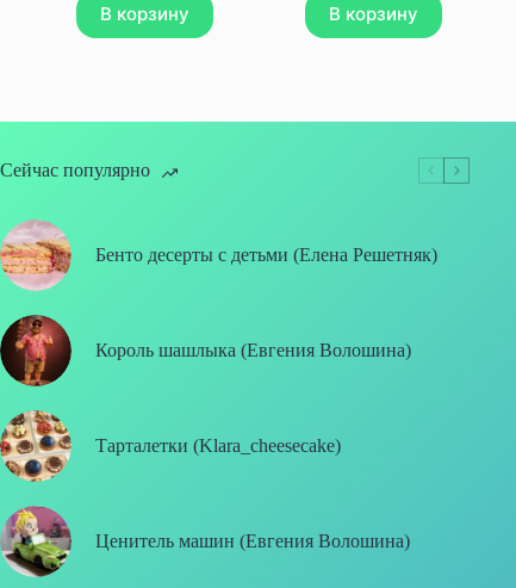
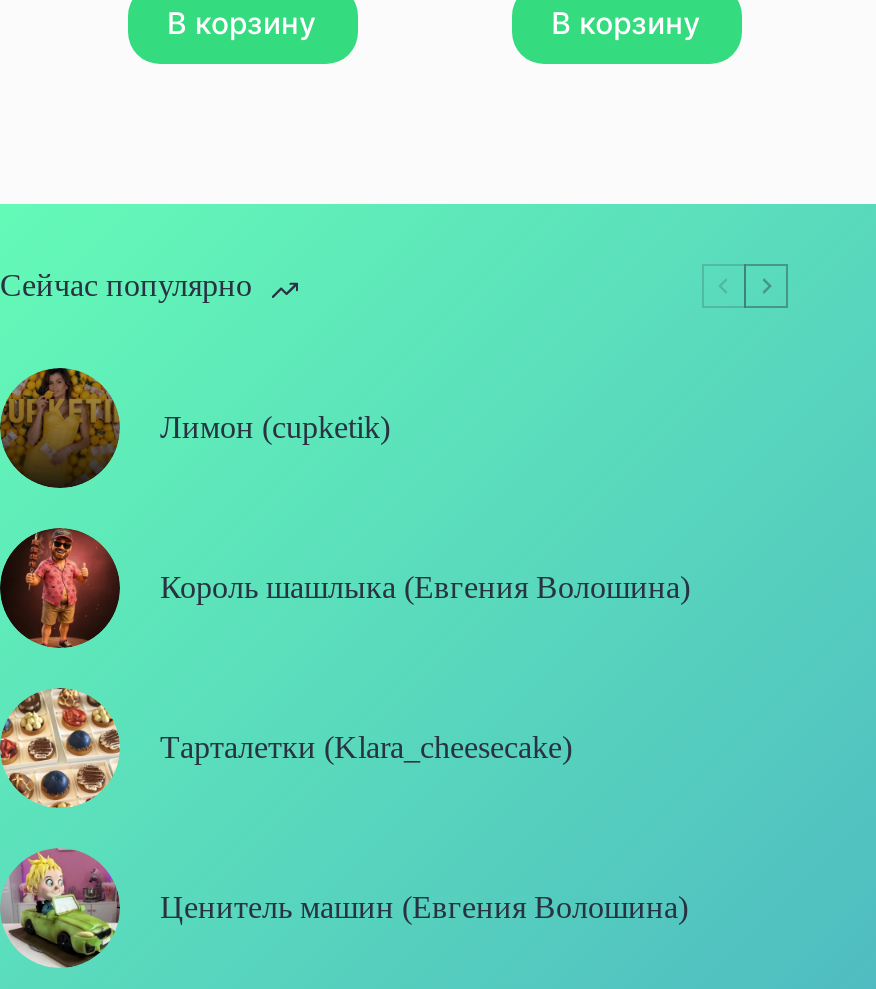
- [image]
- Бенто десерты с детьми (Елена Решетняк)
+ [image]
+ Лимон (cupketik)
